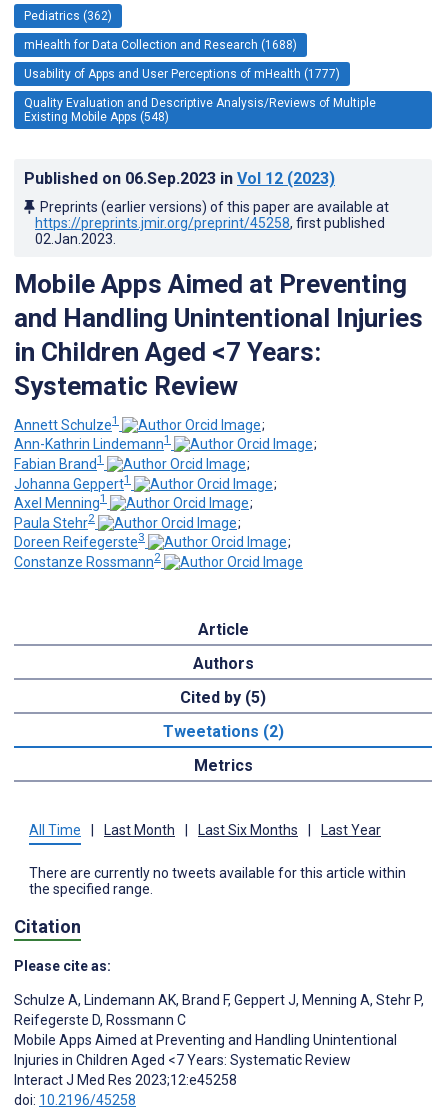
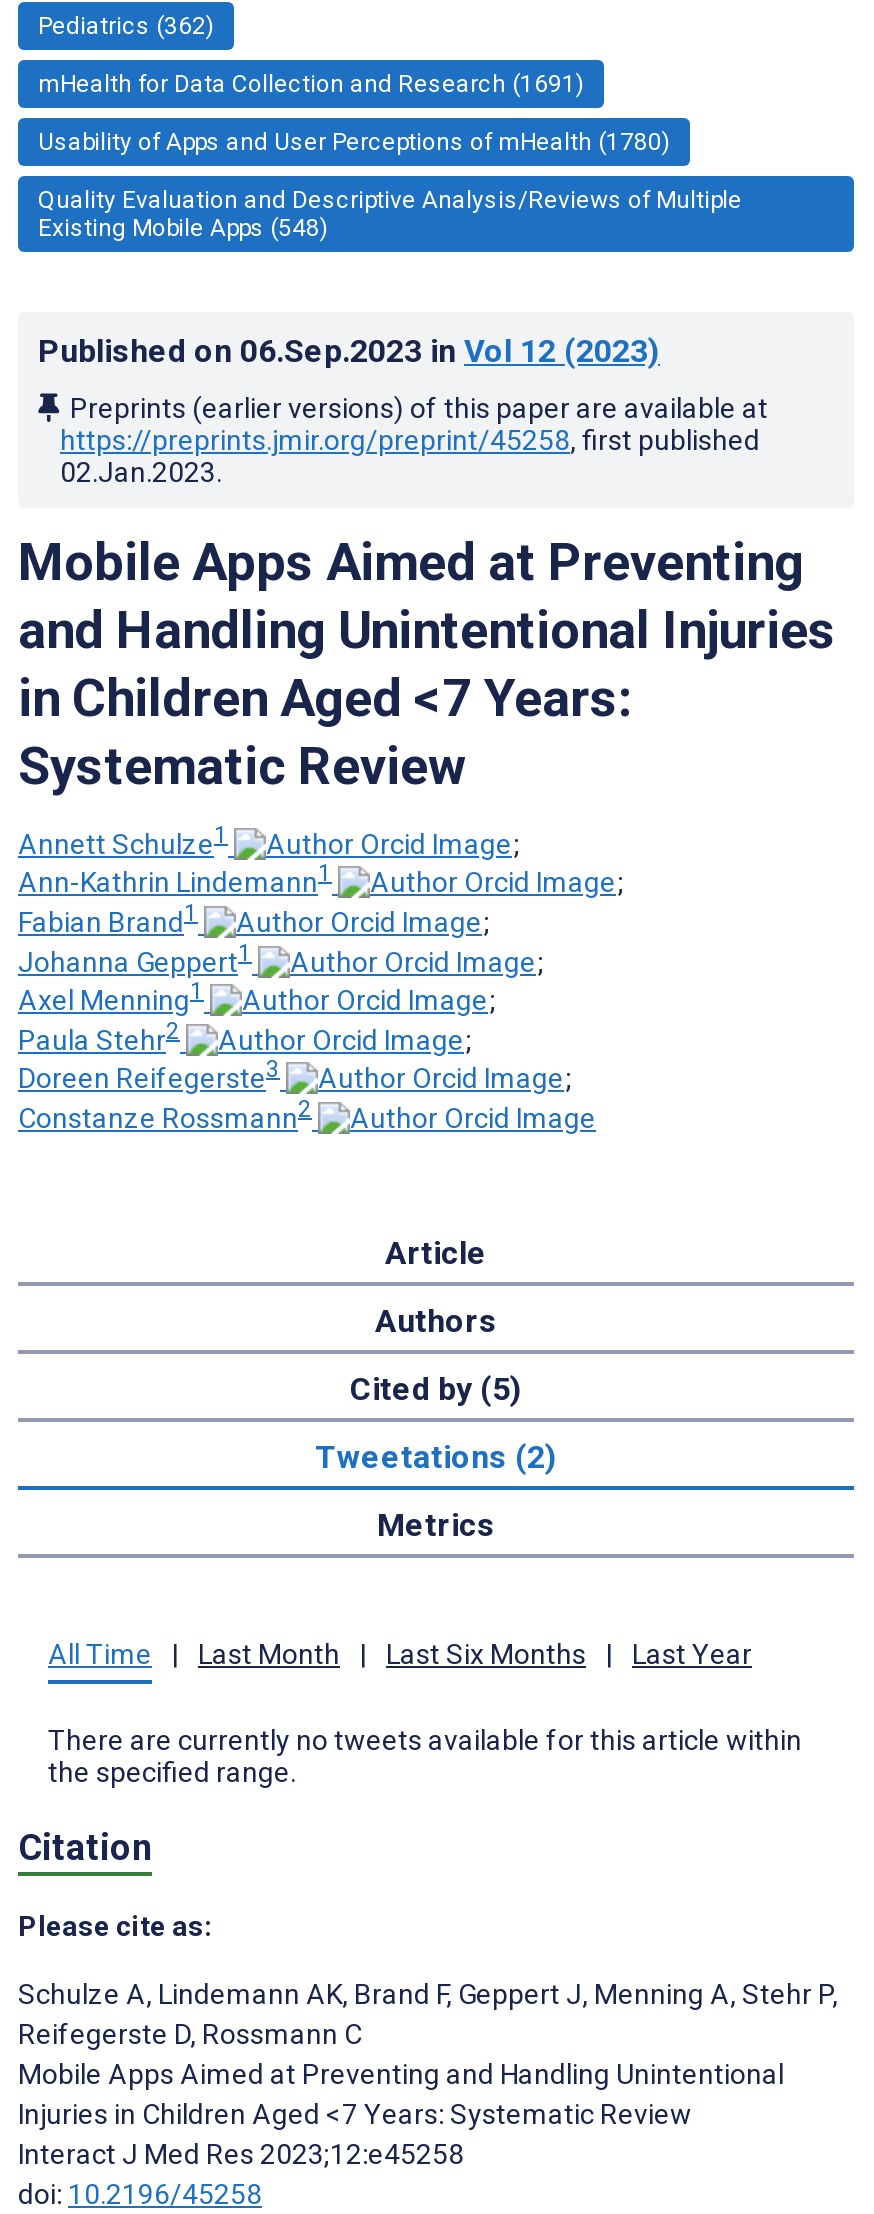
- mHealth for Data Collection and Research (1688)
+ mHealth for Data Collection and Research (1691)

- Usability of Apps and User Perceptions of mHealth (1777)
+ Usability of Apps and User Perceptions of mHealth (1780)
